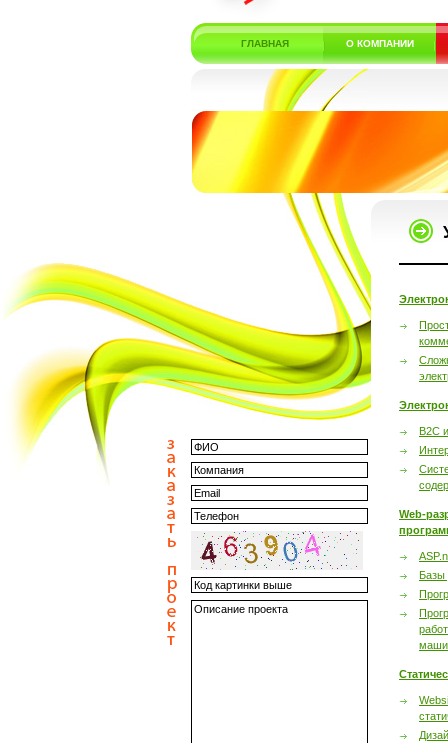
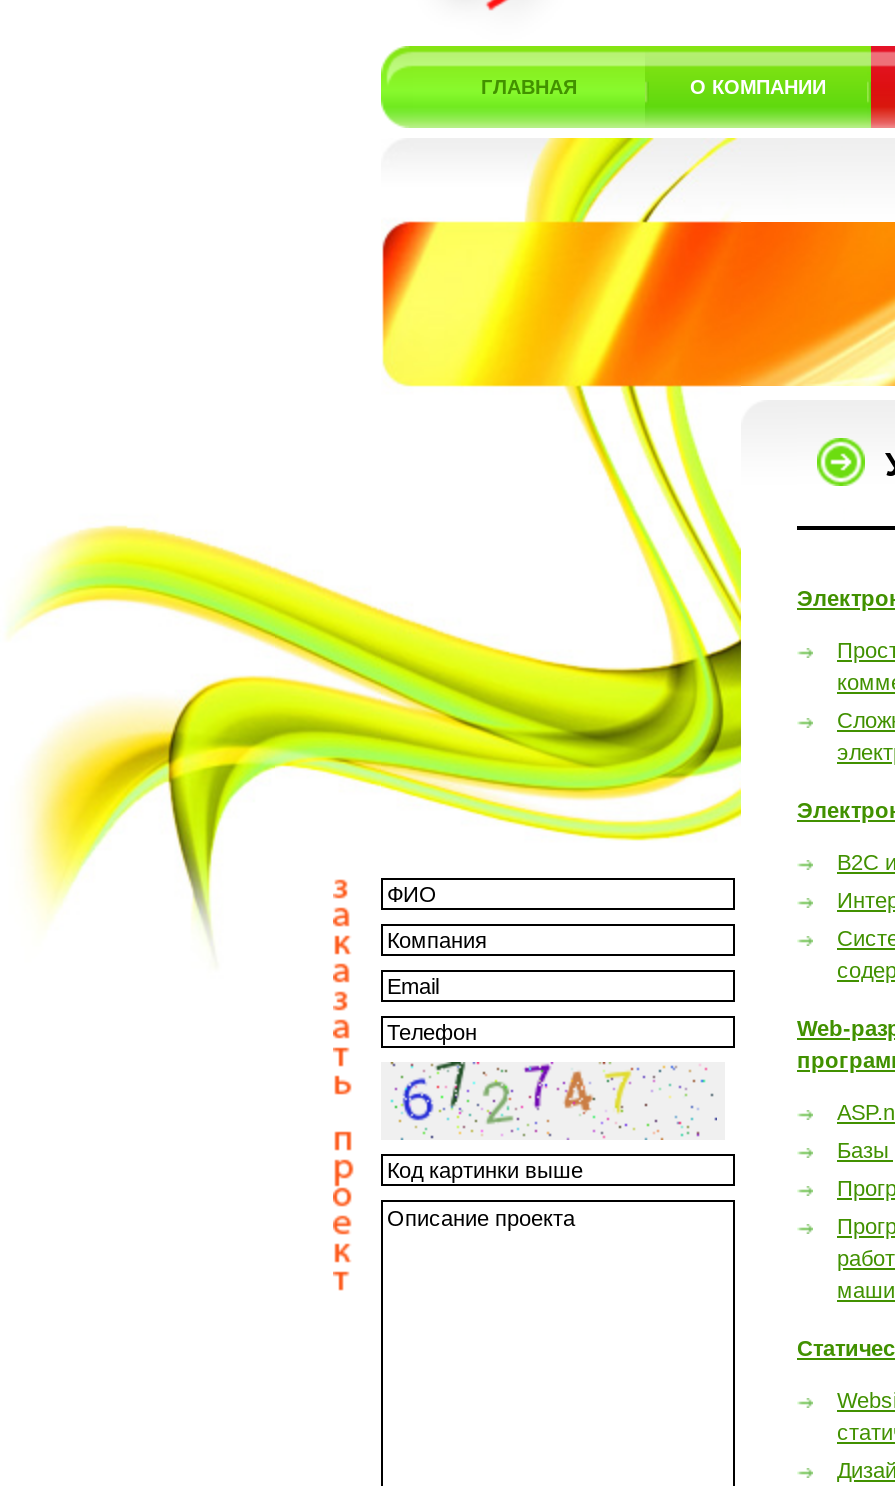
- [image]
+ [image]
